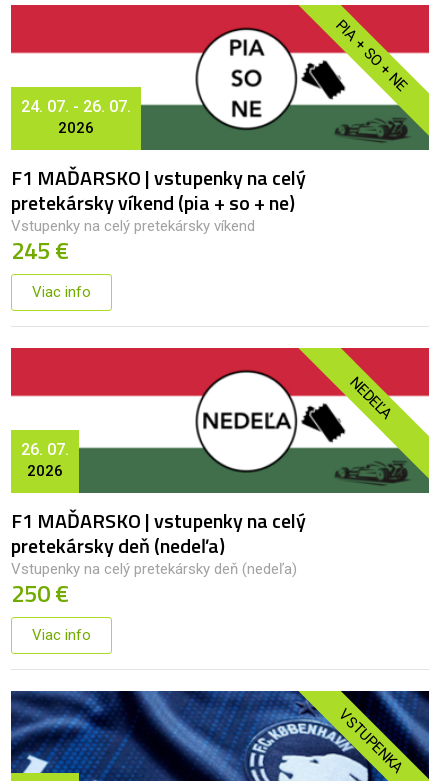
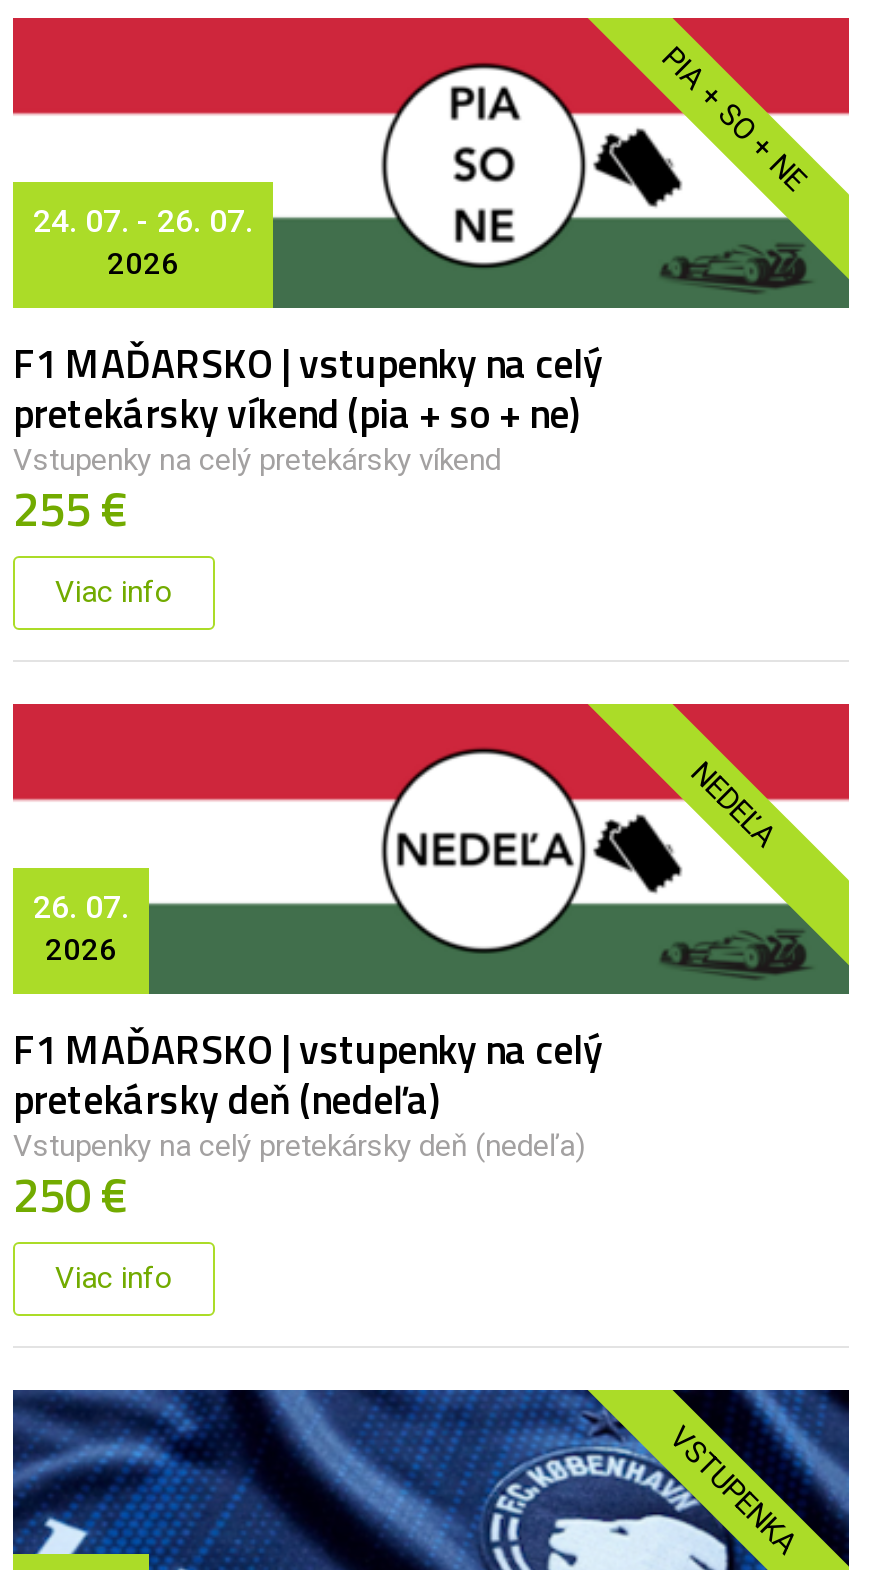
- 245 €
+ 255 €
